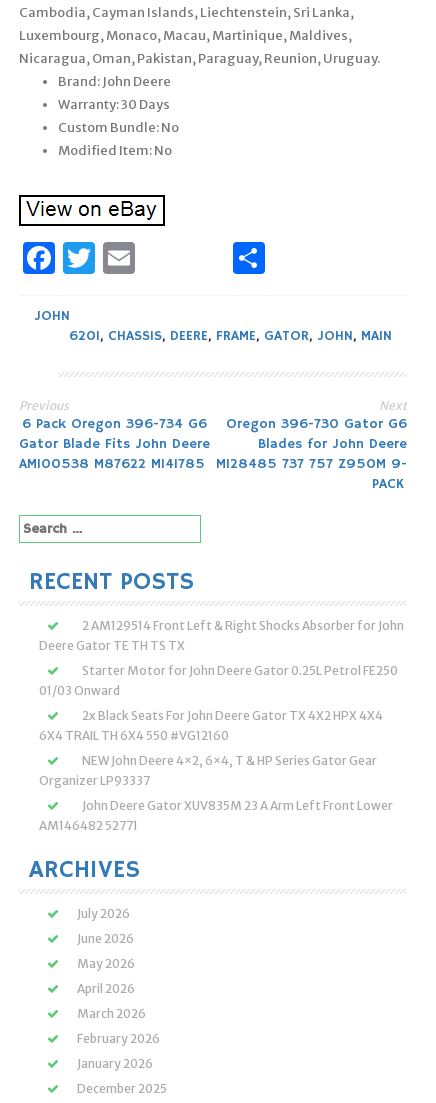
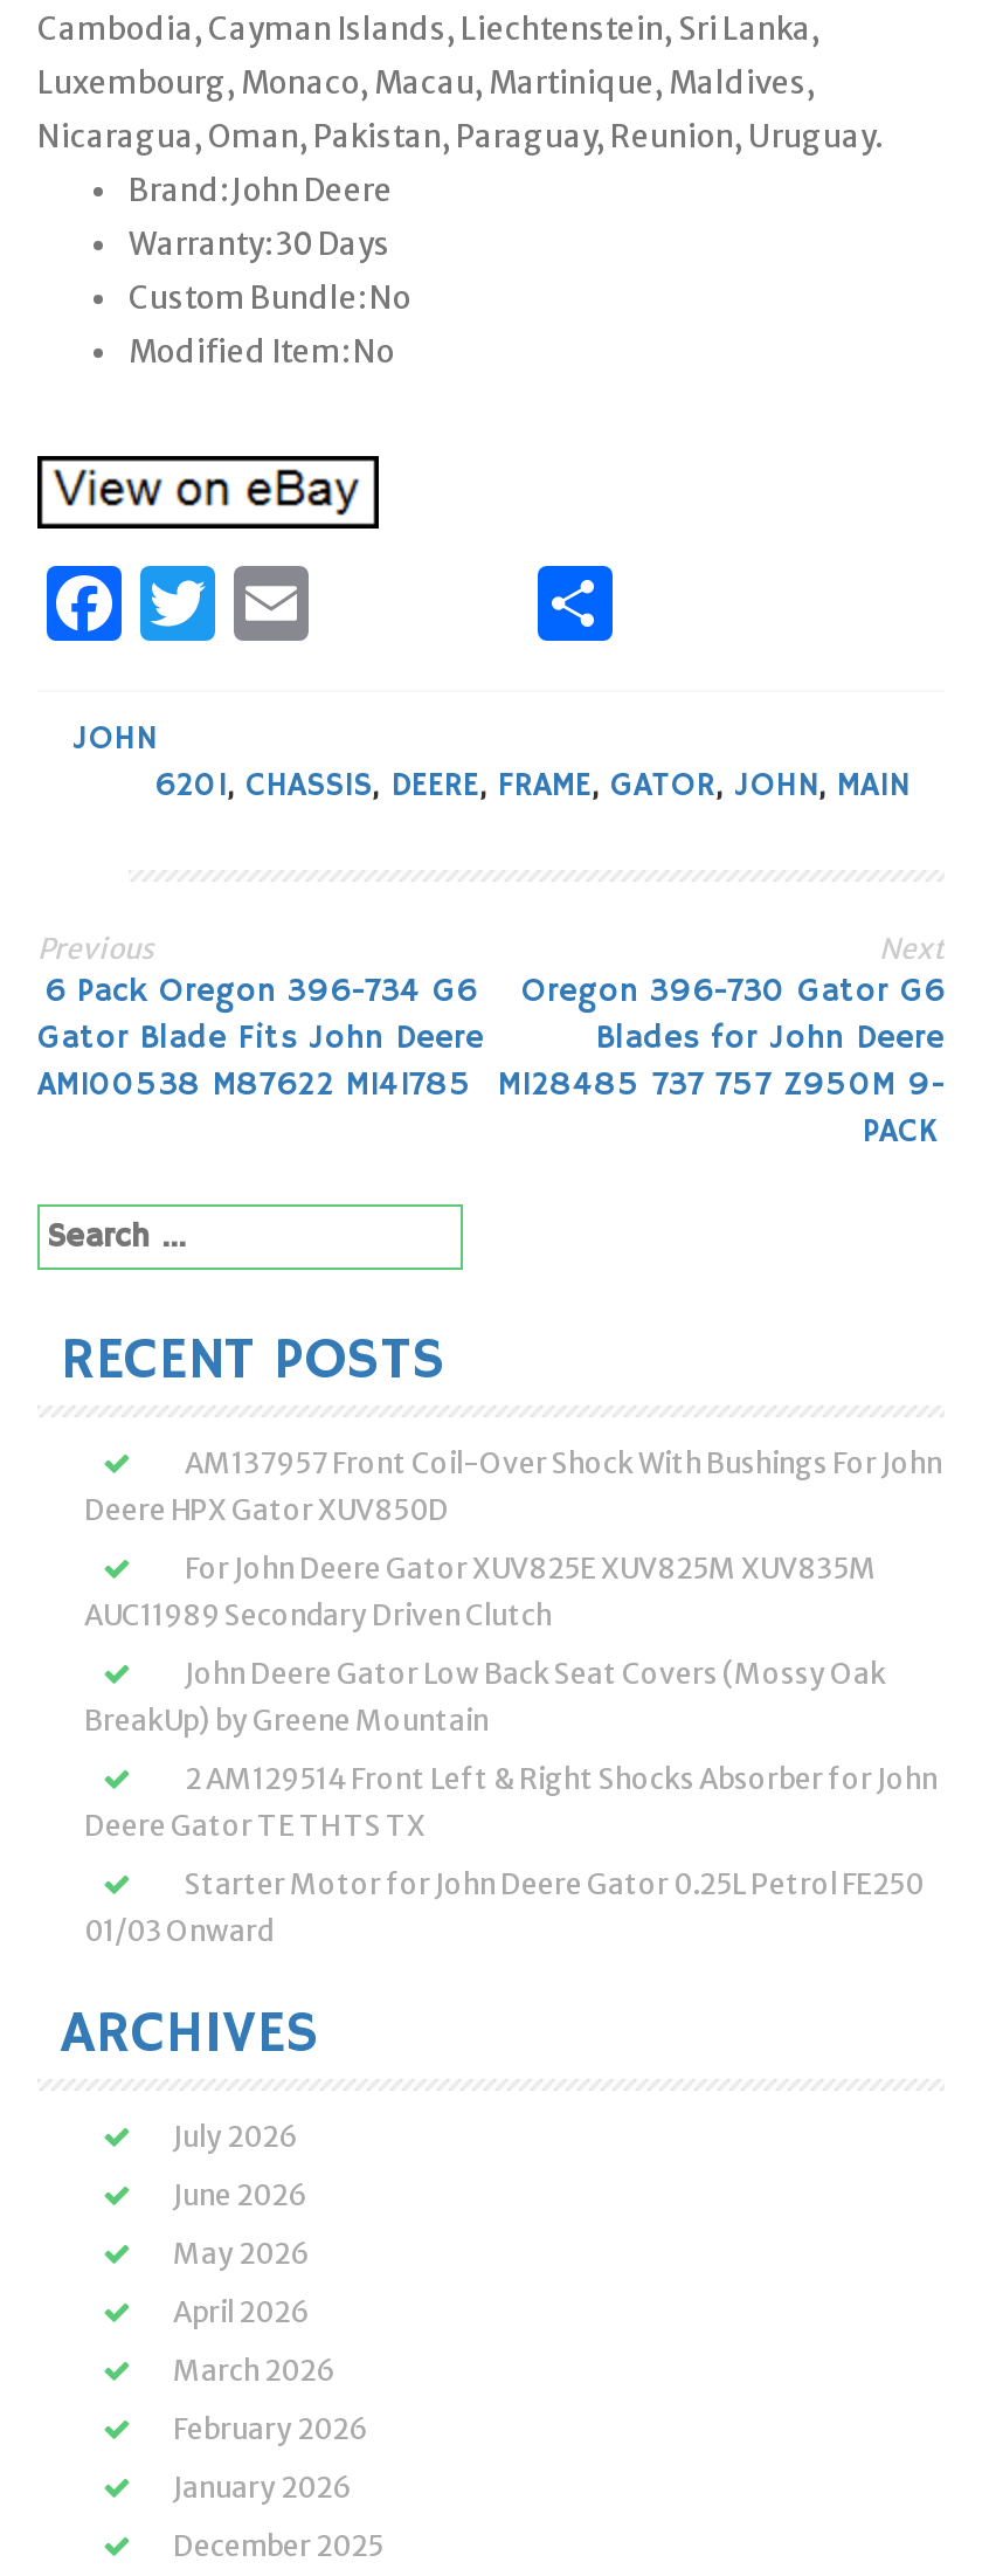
+ AM137957 Front Coil-Over Shock With Bushings For John
+ Deere HPX Gator XUV850D
+ For John Deere Gator XUV825E XUV825M XUV835M
+ AUC11989 Secondary Driven Clutch
+ John Deere Gator Low Back Seat Covers (Mossy Oak
+ BreakUp) by Greene Mountain

moved down: 2 AM129514 Front Left & Right Shocks Absorber for John | Deere Gator TE TH TS TX | Starter Motor for John Deere Gator 0.25L Petrol FE250 | 01/03 Onward

- 2x Black Seats For John Deere Gator TX 4X2 HPX 4X4
- 6X4 TRAIL TH 6X4 550 #VG12160
- NEW John Deere 4×2, 6×4, T & HP Series Gator Gear
- Organizer LP93337
- John Deere Gator XUV835M 23 A Arm Left Front Lower
- AM146482 52771
